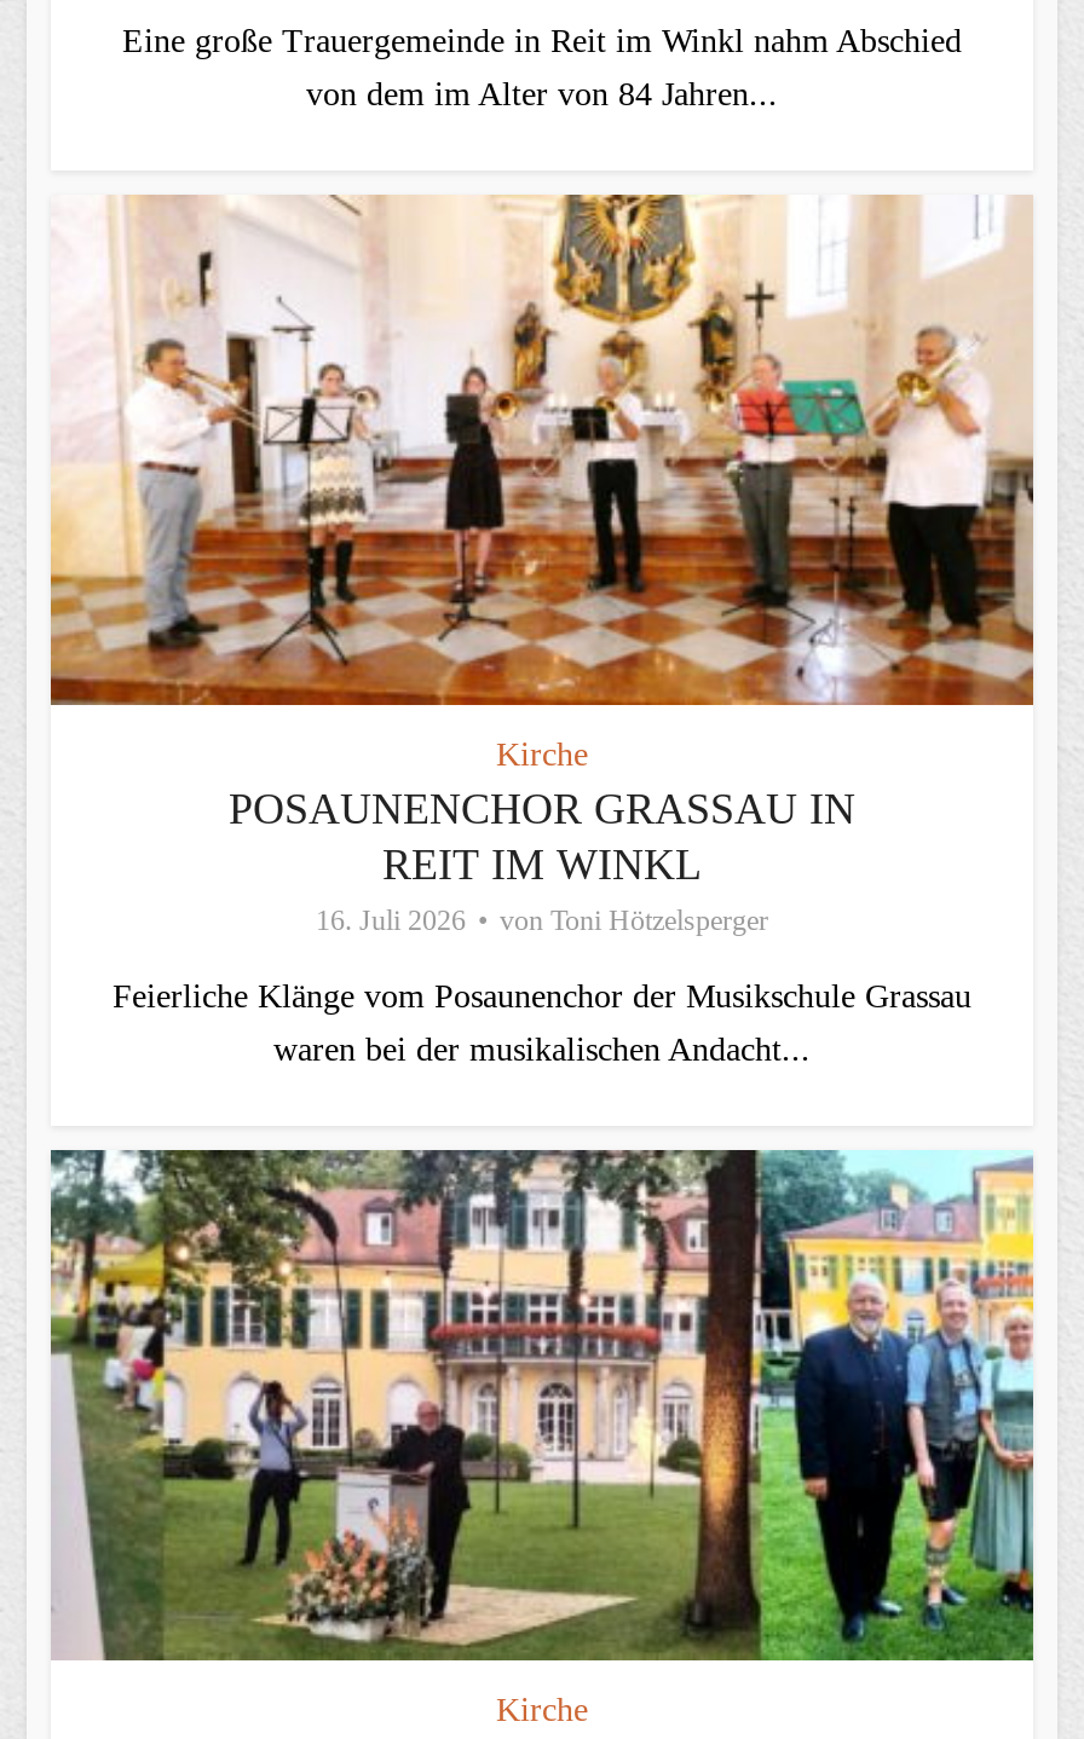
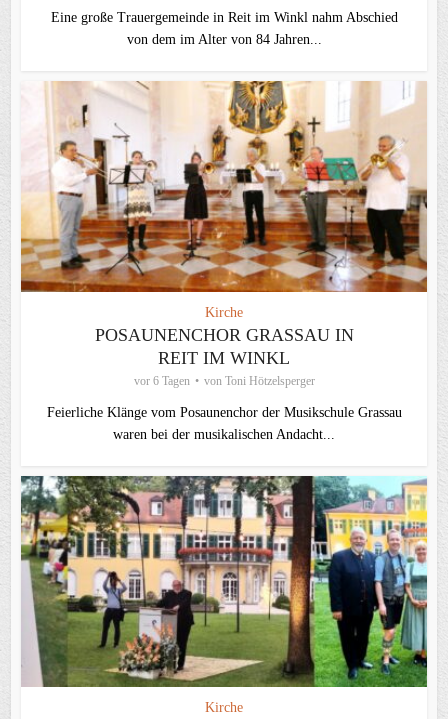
- 16. Juli 2026 von Toni Hötzelsperger
+ vor 6 Tagen von Toni Hötzelsperger
